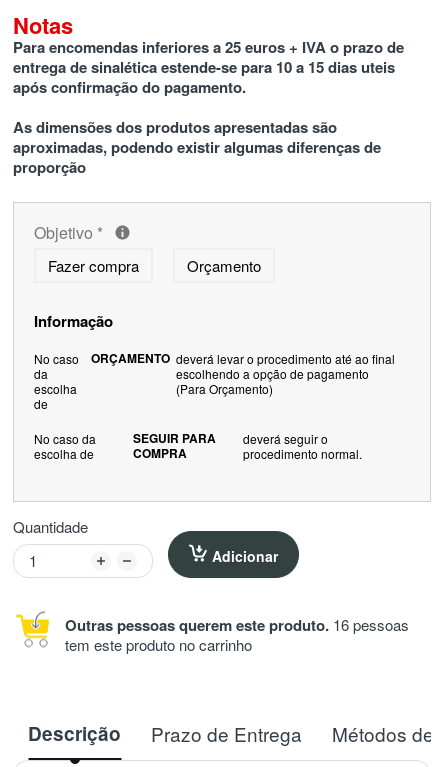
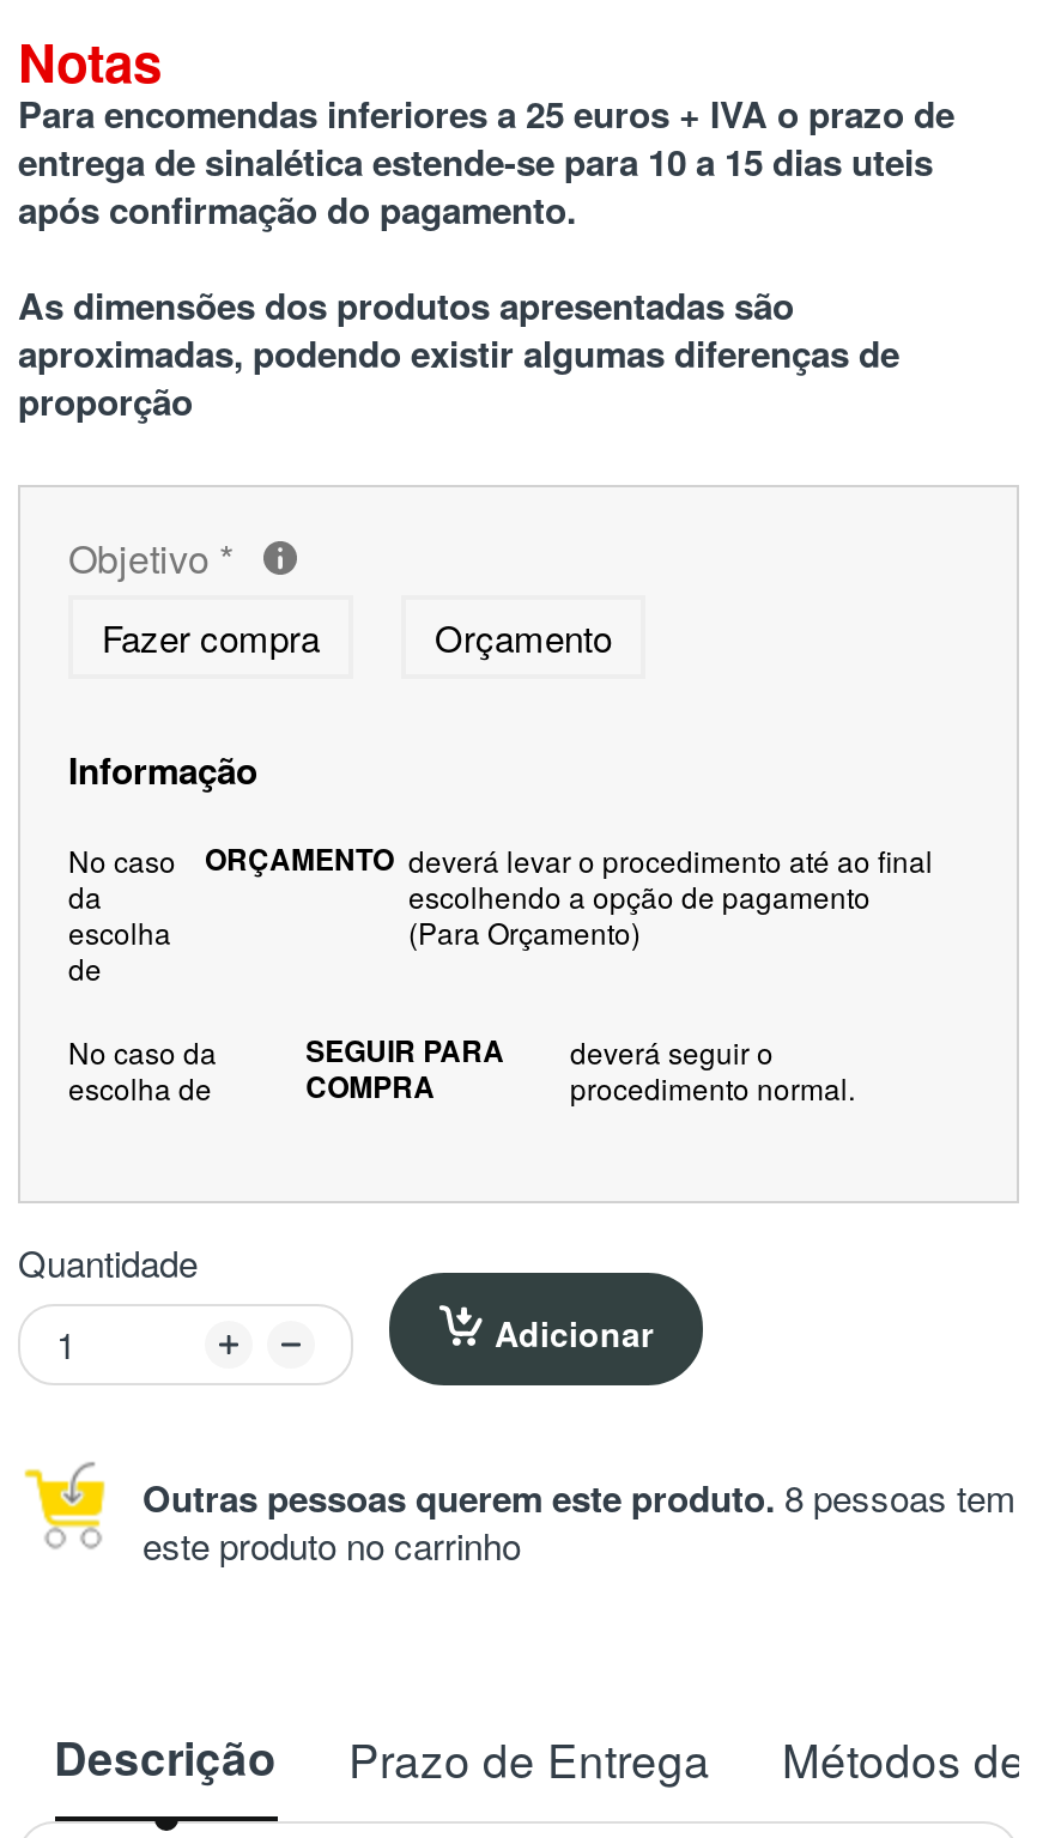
- Outras pessoas querem este produto. 16 pessoas
- tem este produto no carrinho
+ Outras pessoas querem este produto. 8 pessoas tem
+ este produto no carrinho
